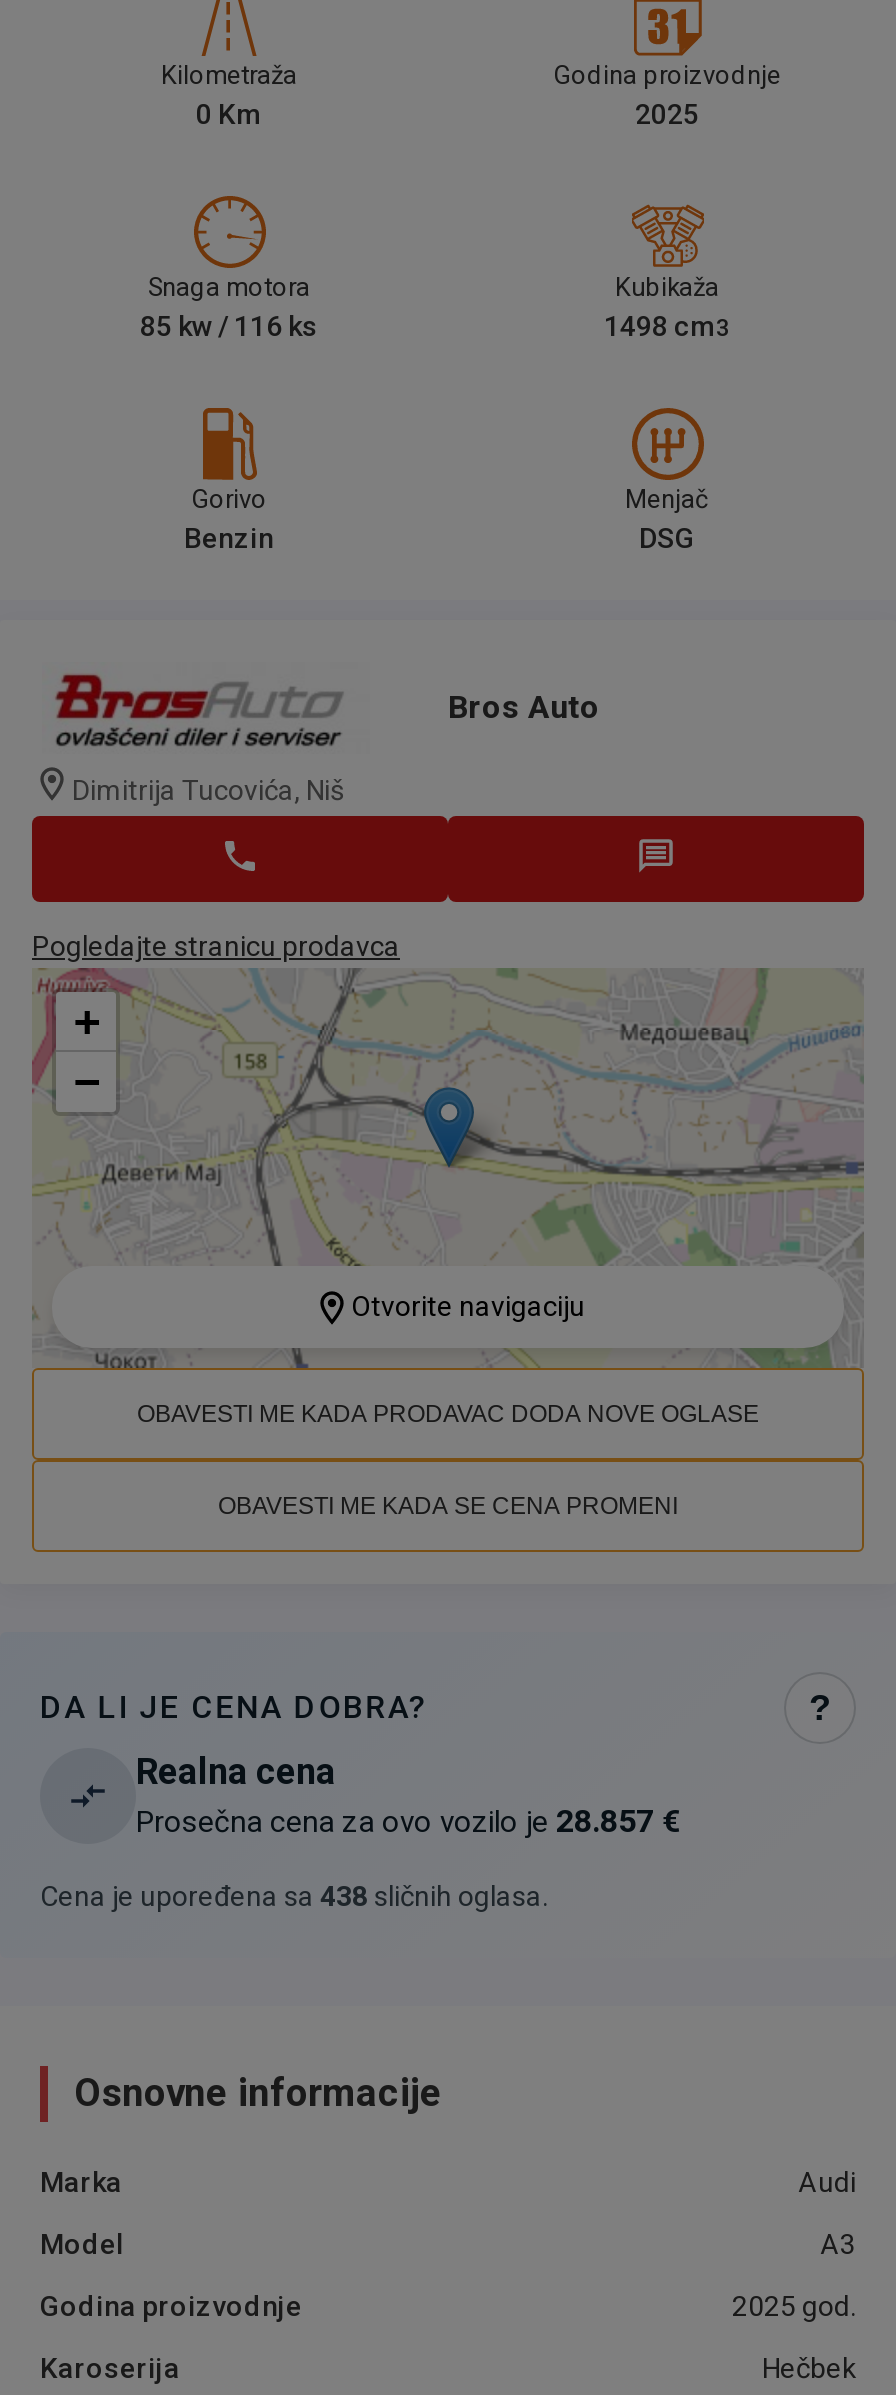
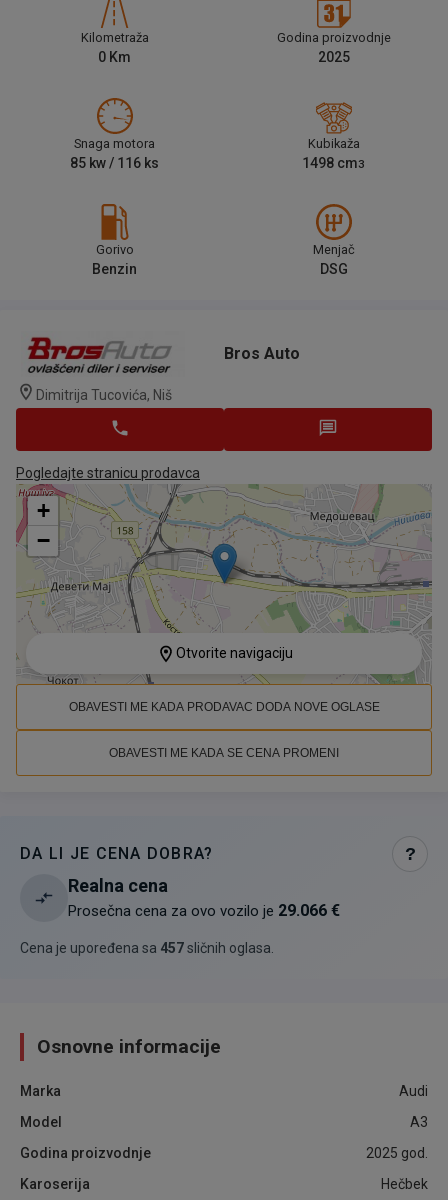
- Prosečna cena za ovo vozilo je 28.857 €
+ Prosečna cena za ovo vozilo je 29.066 €

- Cena je upoređena sa 438 sličnih oglasa.
+ Cena je upoređena sa 457 sličnih oglasa.
